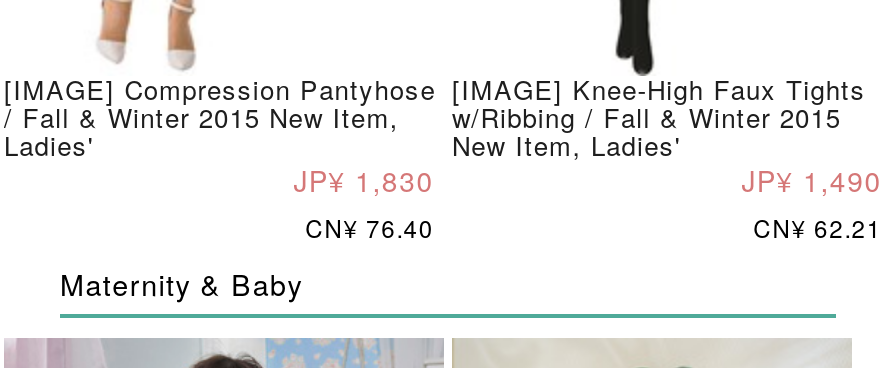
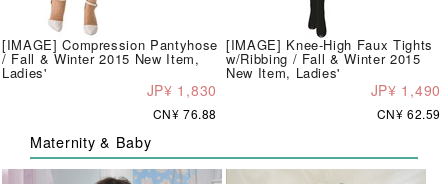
- CN¥ 76.40
+ CN¥ 76.88

- CN¥ 62.21
+ CN¥ 62.59
